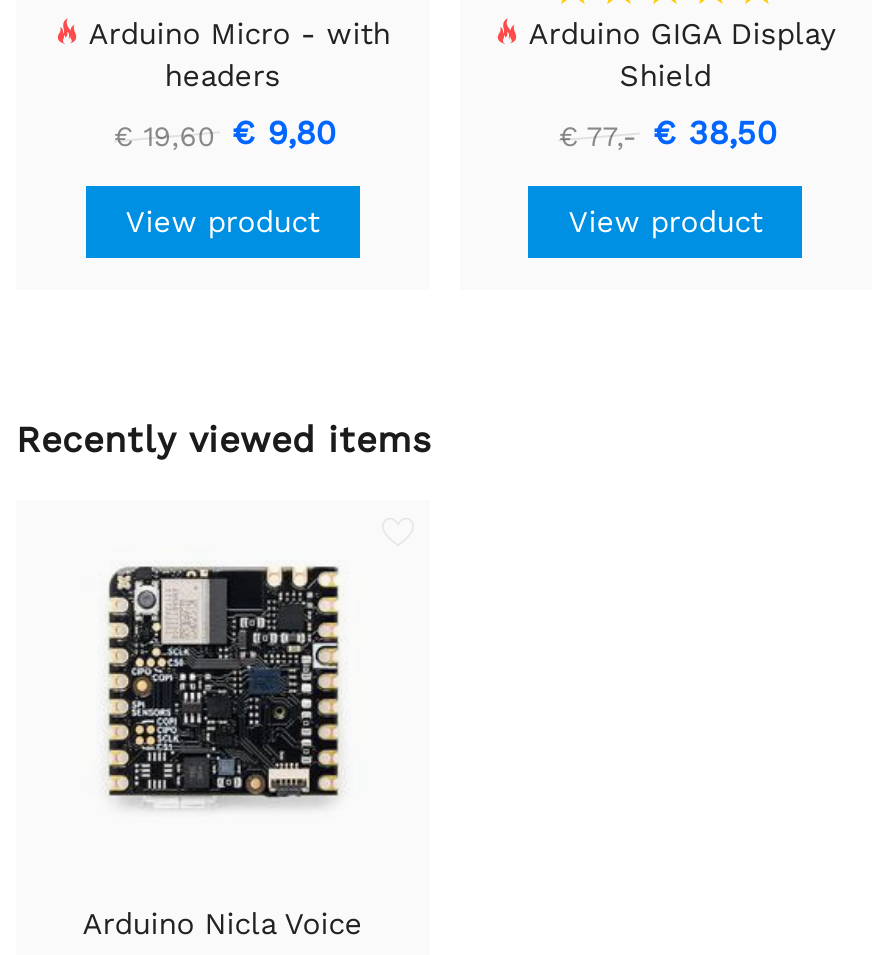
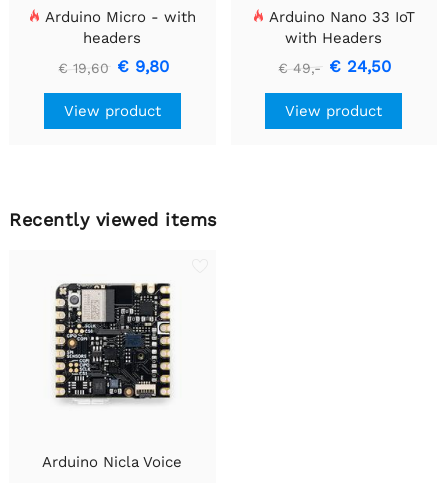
- Arduino GIGA Display
- Shield
+ Arduino Nano 33 IoT
+ with Headers

- € 77,- € 38,50
+ € 49,- € 24,50
